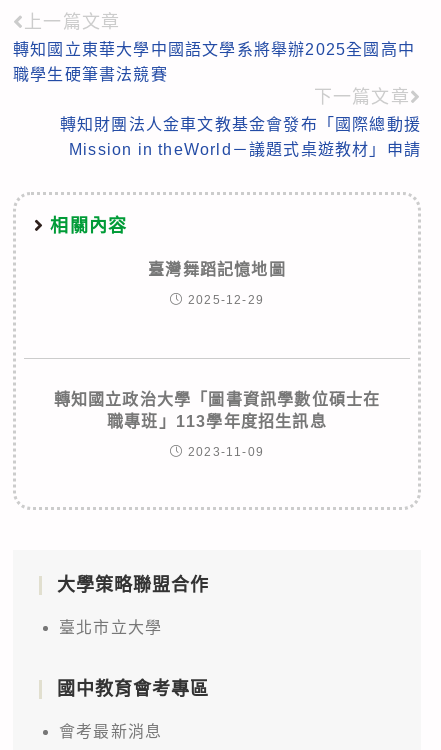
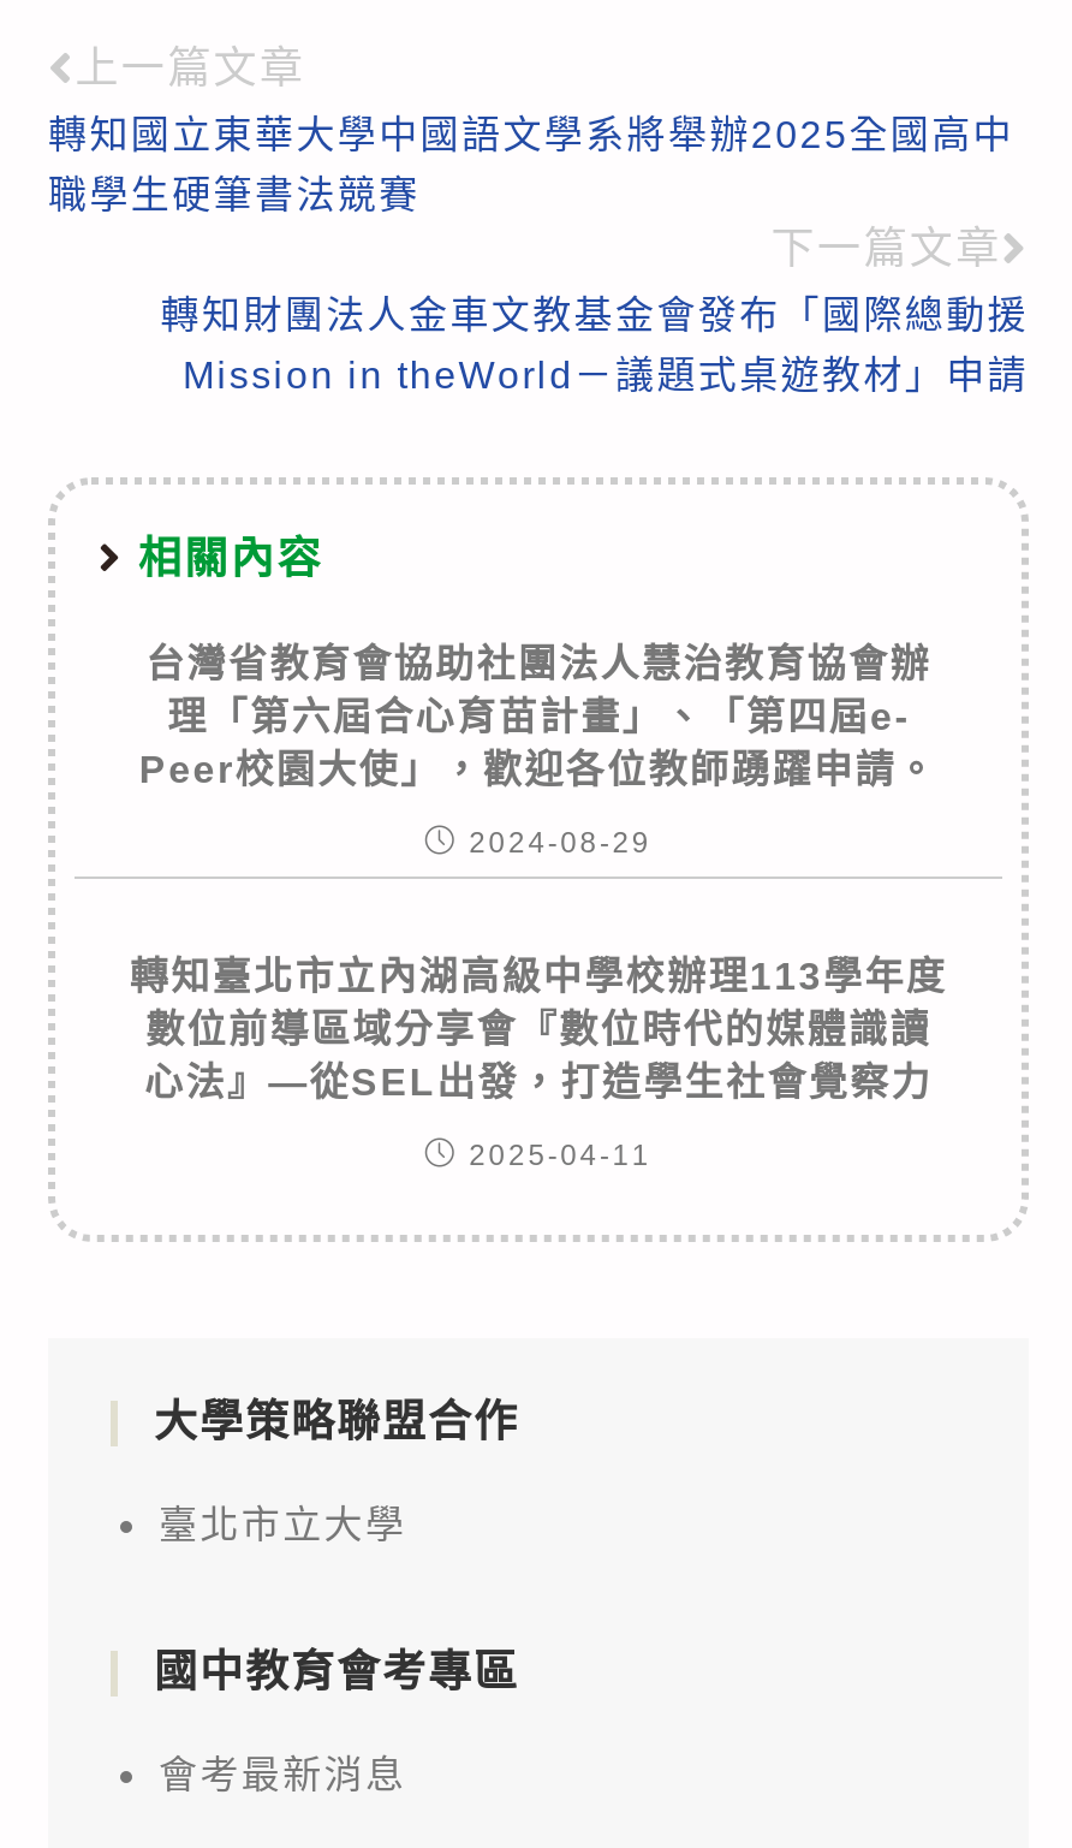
- 臺灣舞蹈記憶地圖
+ 台灣省教育會協助社團法人慧治教育協會辦
+ 理「第六屆合心育苗計畫」、「第四屆e-
+ Peer校園大使」，歡迎各位教師踴躍申請。

- 2025-12-29
+ 2024-08-29

- 轉知國立政治大學「圖書資訊學數位碩士在
- 職專班」113學年度招生訊息
+ 轉知臺北市立內湖高級中學校辦理113學年度
+ 數位前導區域分享會『數位時代的媒體識讀
+ 心法』—從SEL出發，打造學生社會覺察力

- 2023-11-09
+ 2025-04-11
